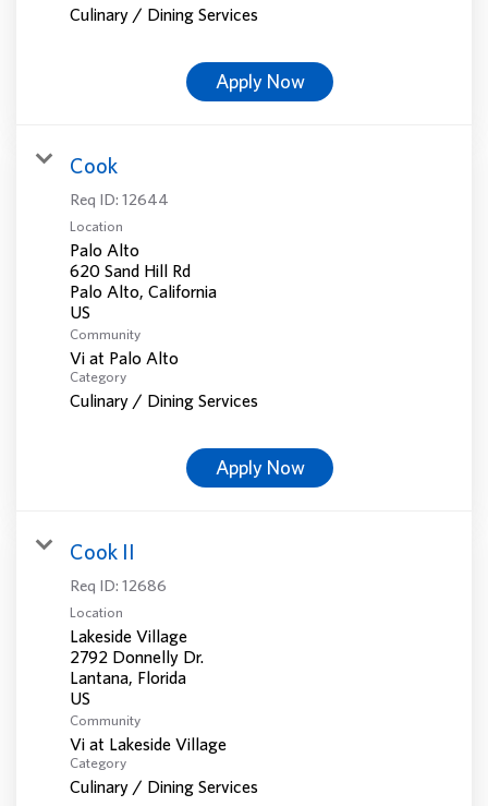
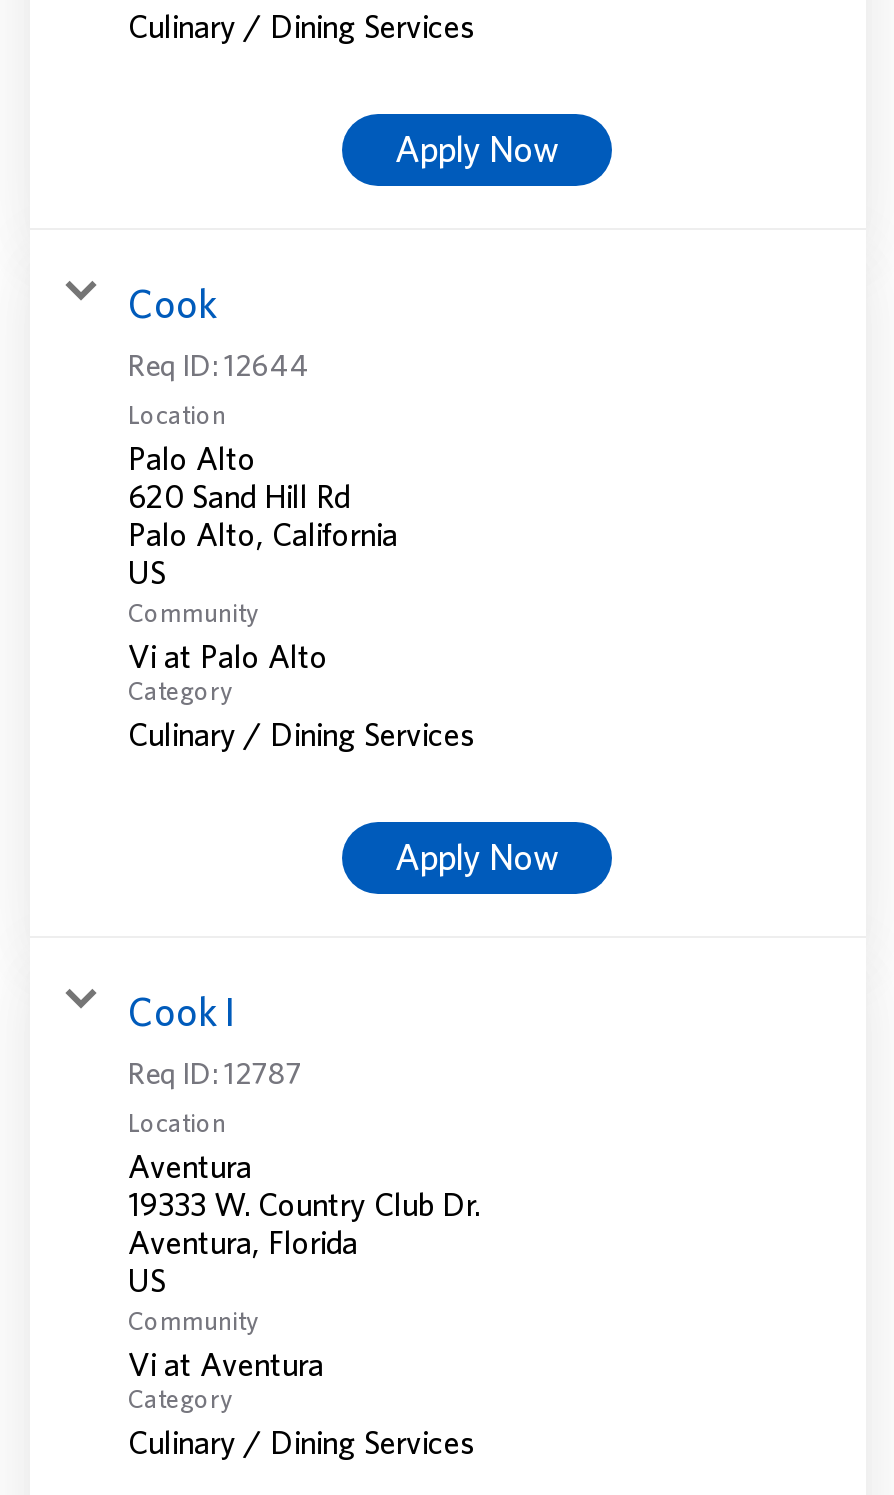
- Cook II
+ Cook I

- Req ID: 12686
+ Req ID: 12787

- Lakeside Village
- 2792 Donnelly Dr.
- Lantana, Florida
+ Aventura
+ 19333 W. Country Club Dr.
+ Aventura, Florida

- Vi at Lakeside Village
+ Vi at Aventura
